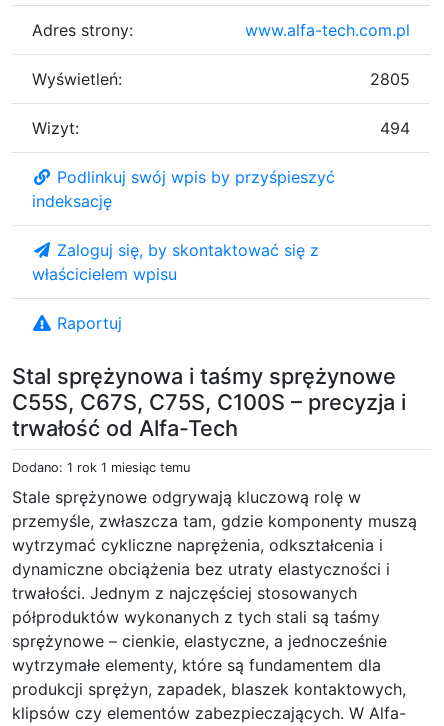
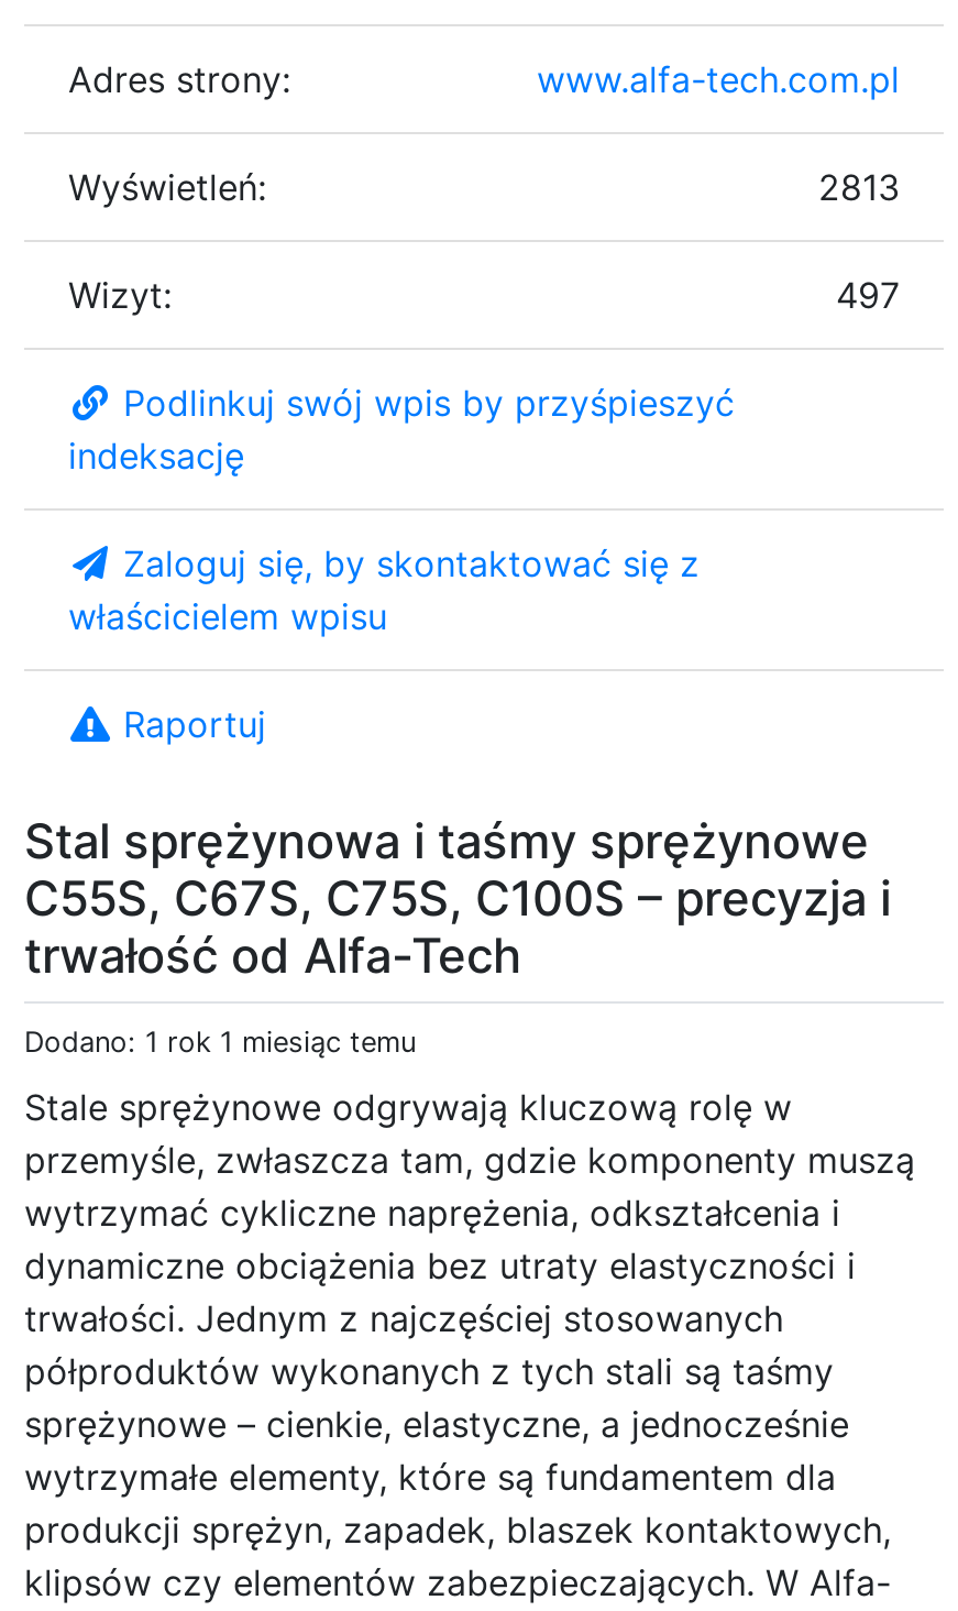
- 2805
+ 2813

- 494
+ 497
